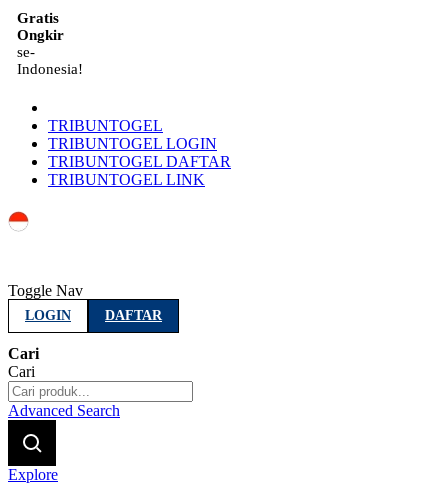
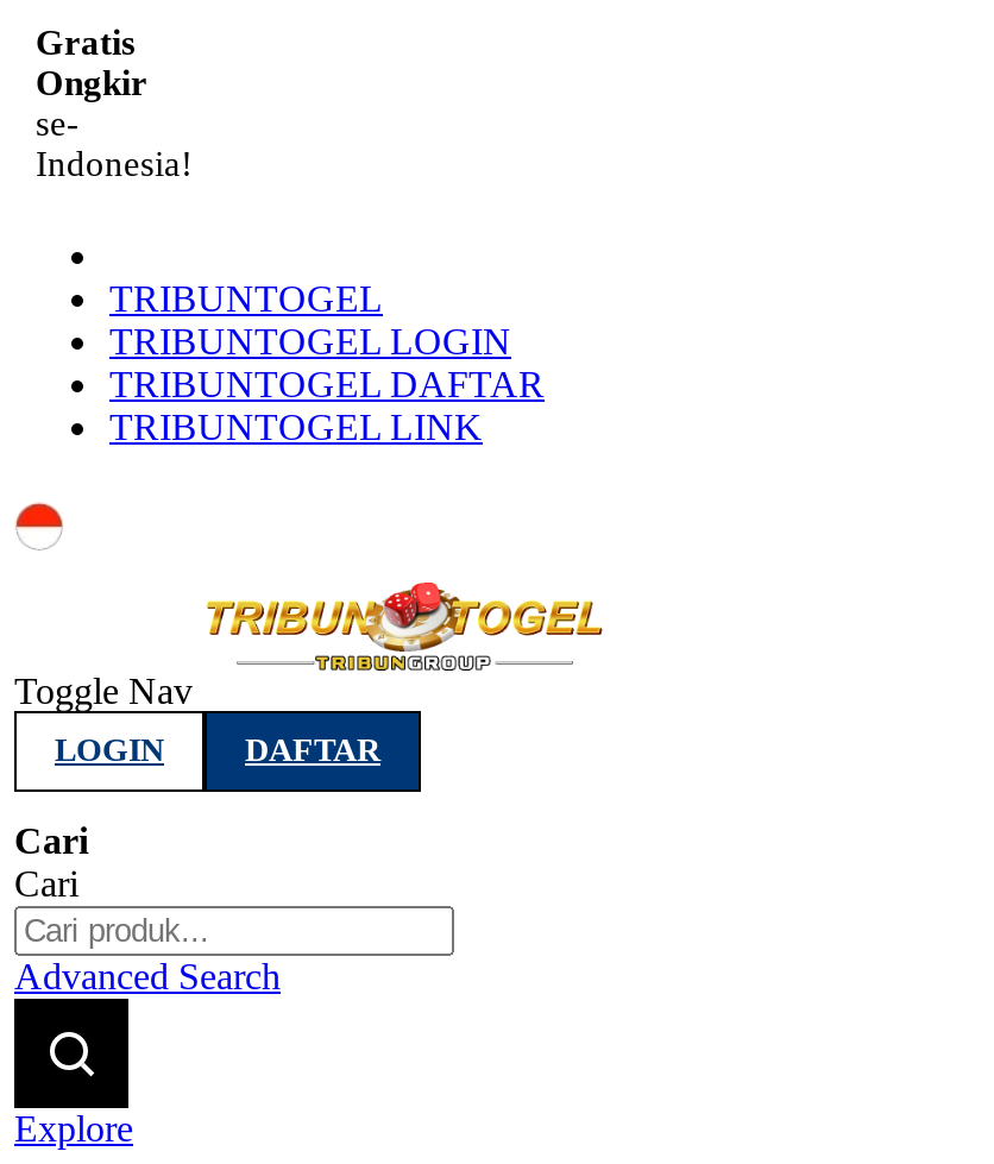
+ [image]
